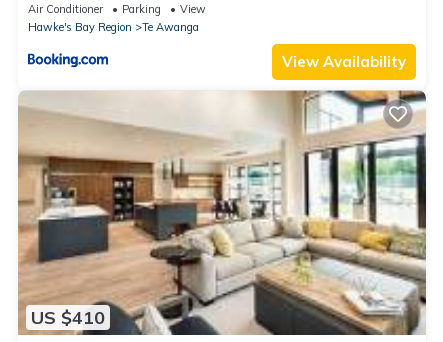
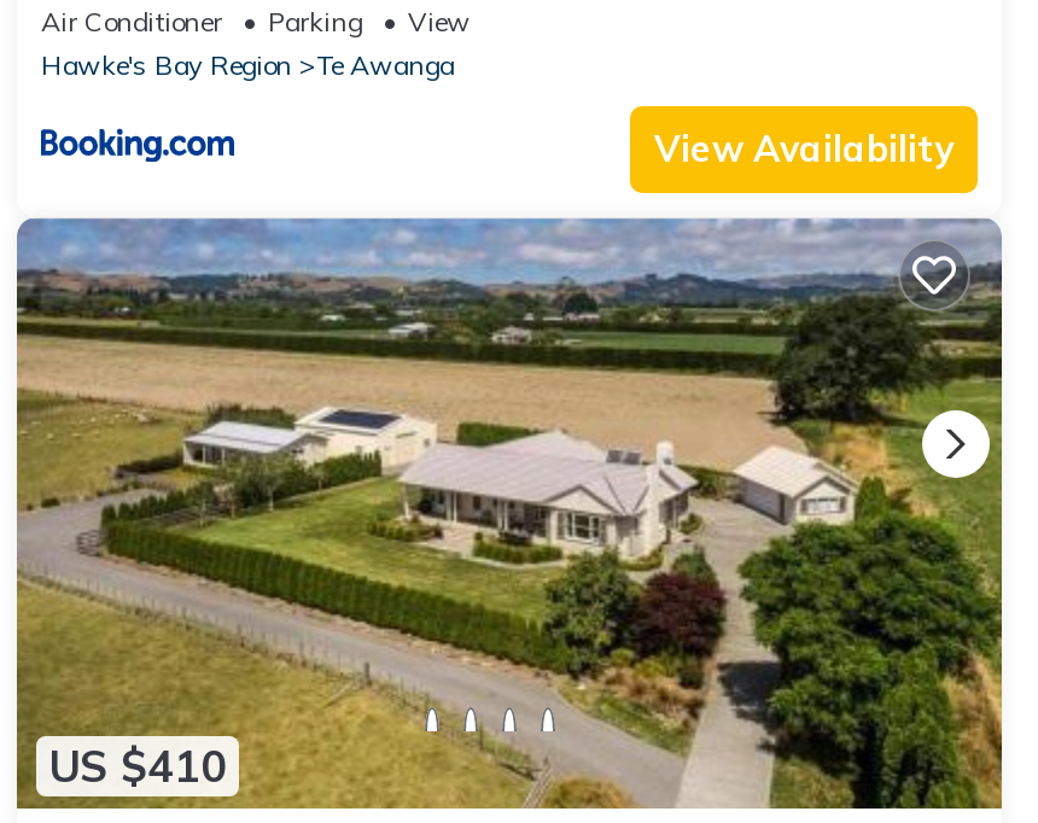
- [image]
+ [image]
